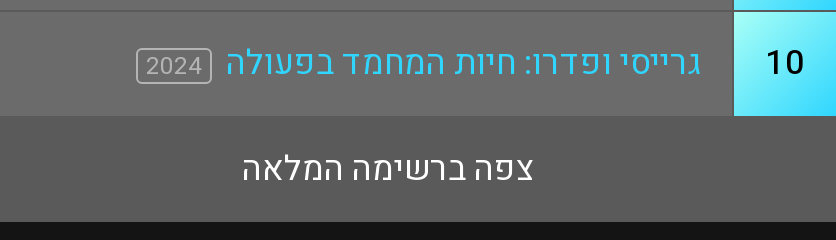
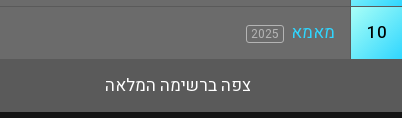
- גרייסי ופדרו: חיות המחמד בפעולה
- 2024
+ מאמא
+ 2025
